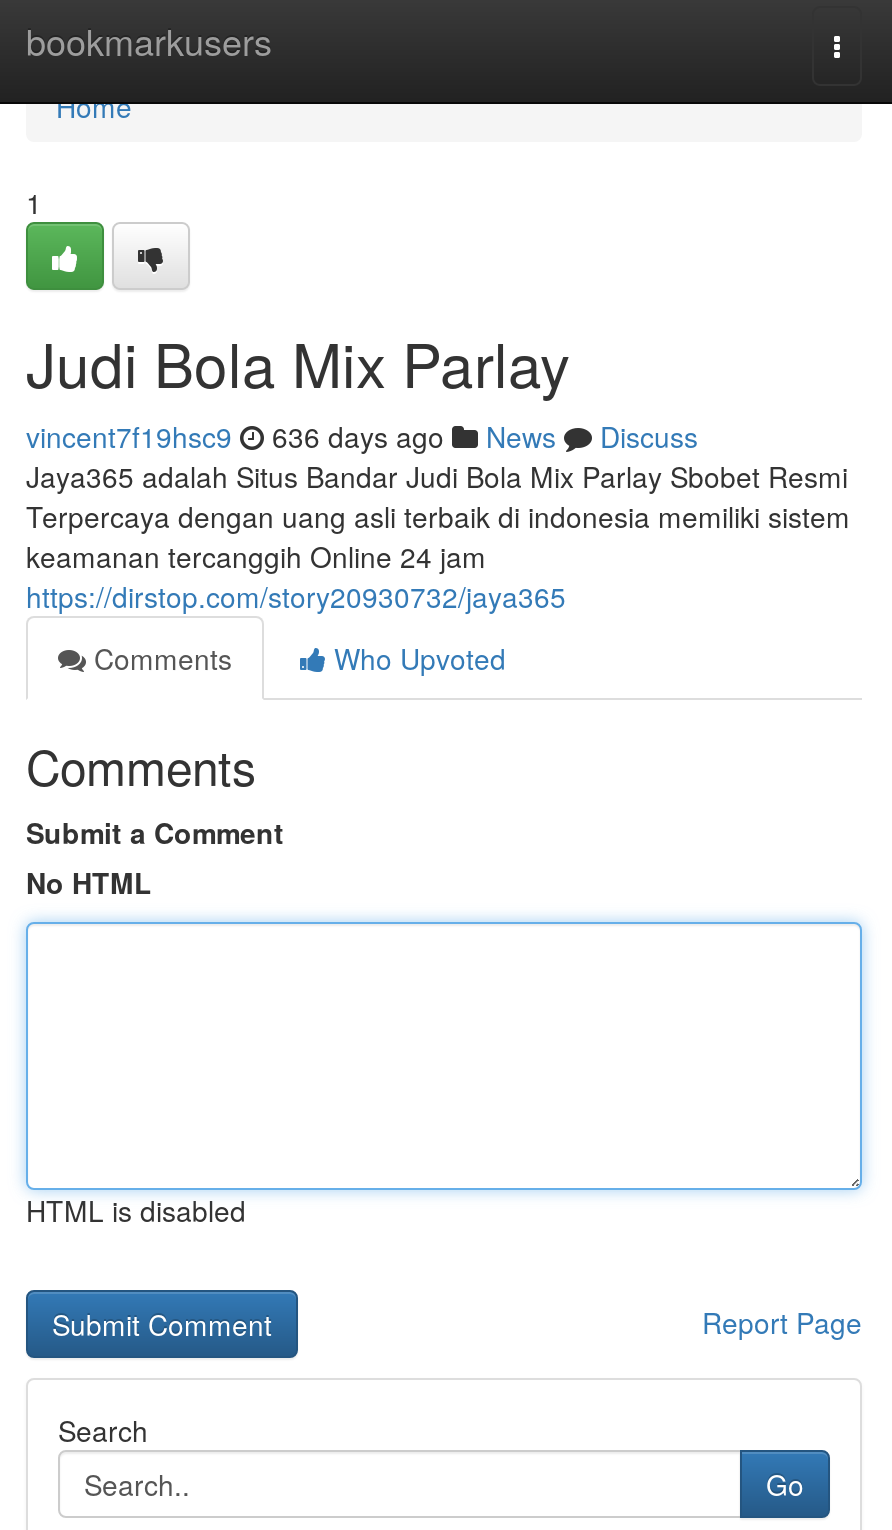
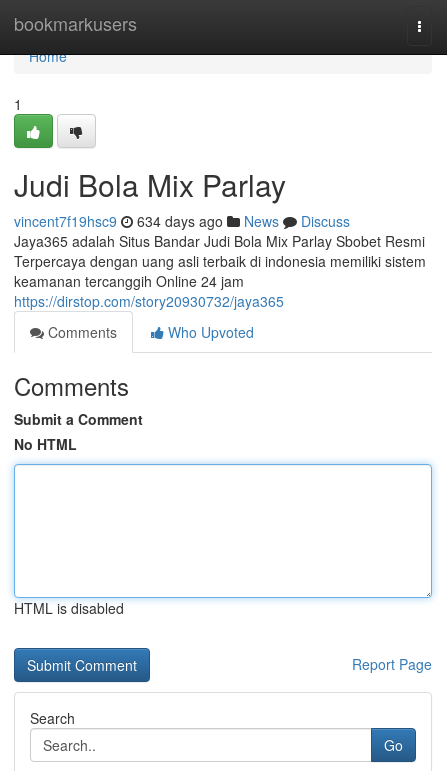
- vincent7f19hsc9 636 days ago News Discuss
+ vincent7f19hsc9 634 days ago News Discuss
